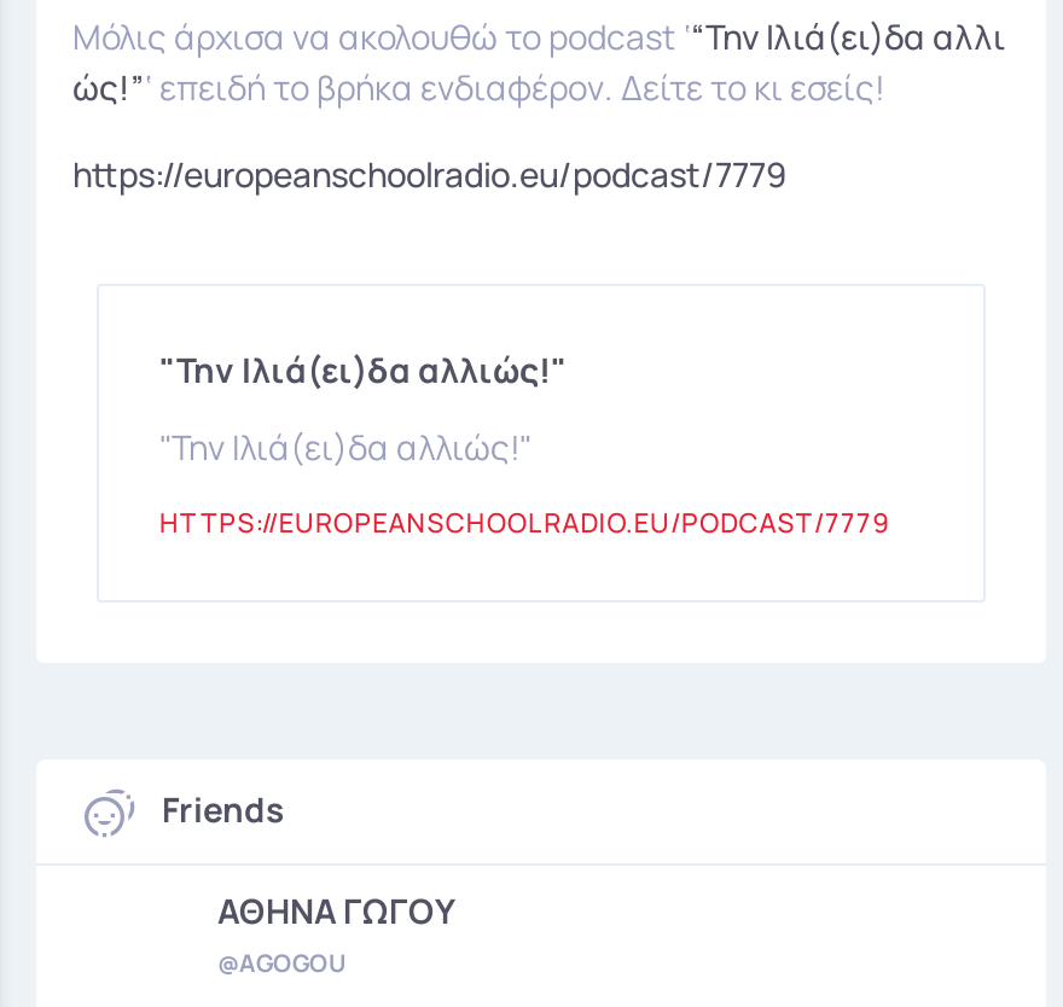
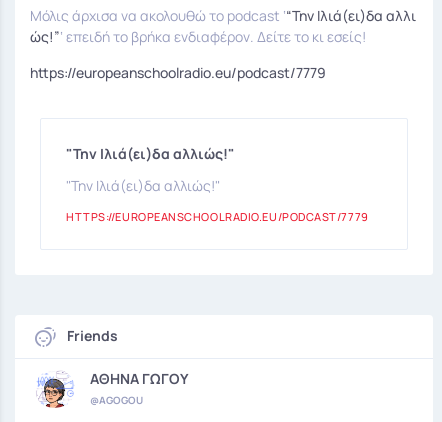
+ [image]
